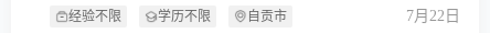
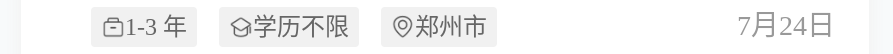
- 经验不限
+ 1-3 年

- 自贡市
- 7月22日
+ 郑州市
+ 7月24日
